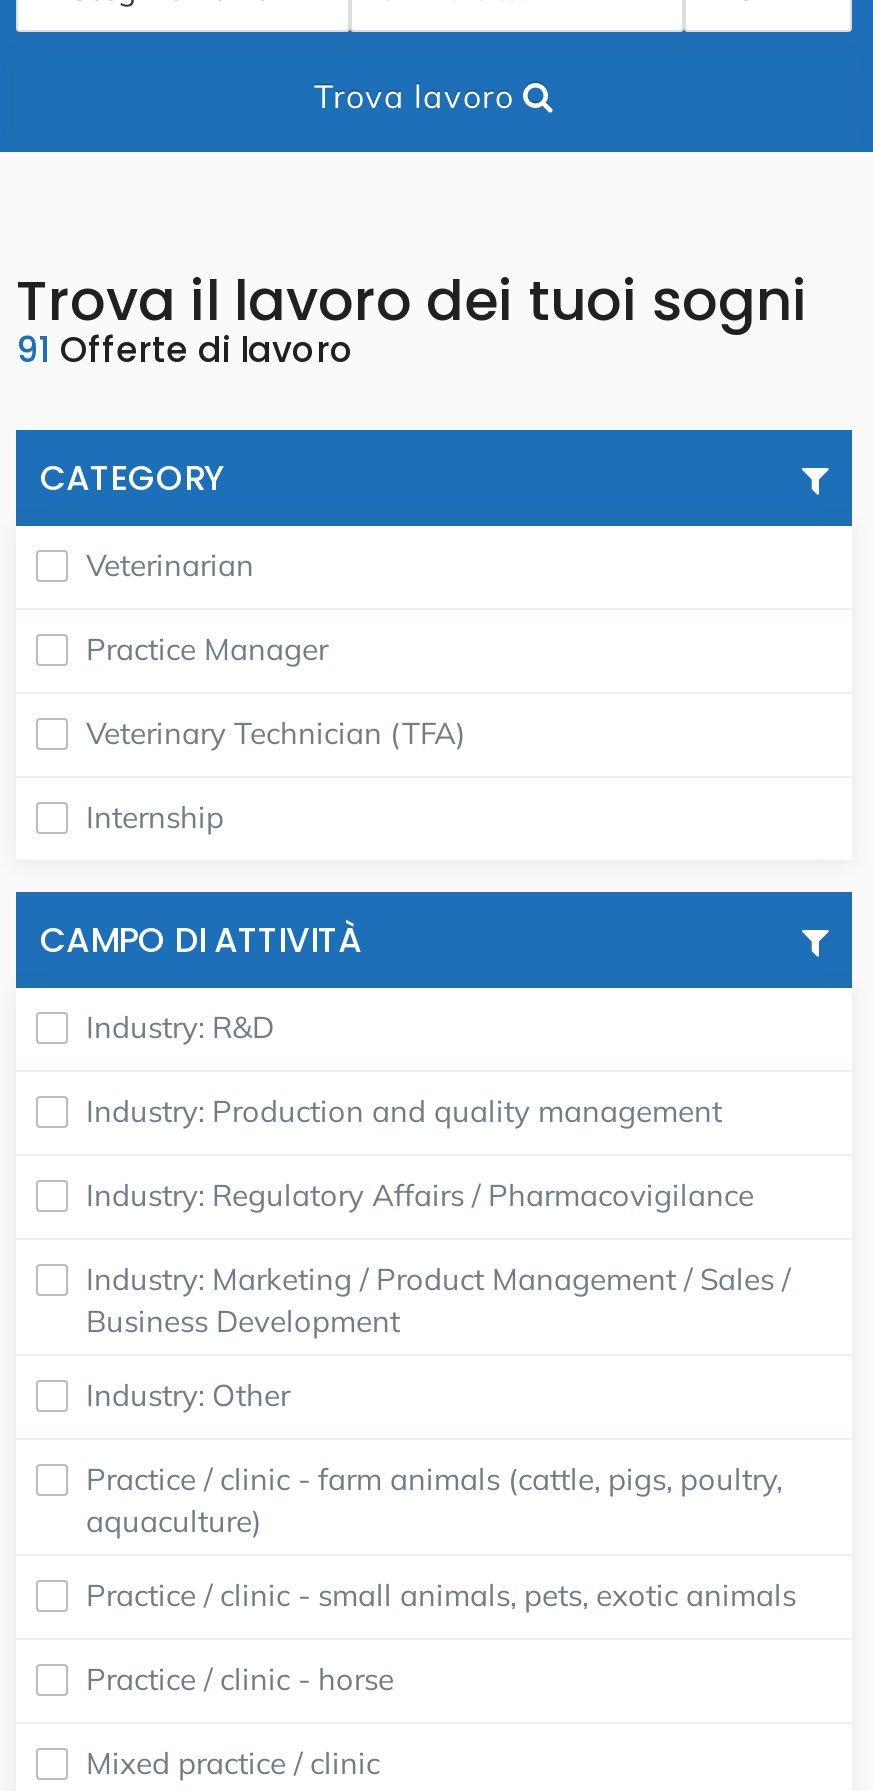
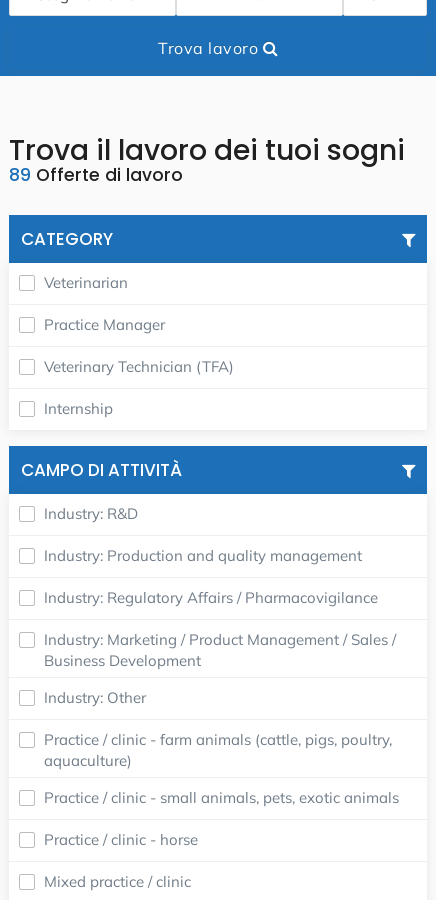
- 91 Offerte di lavoro
+ 89 Offerte di lavoro
